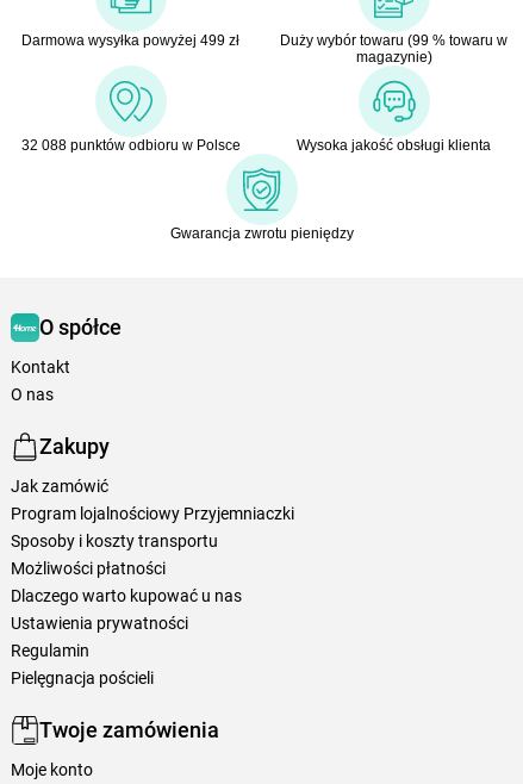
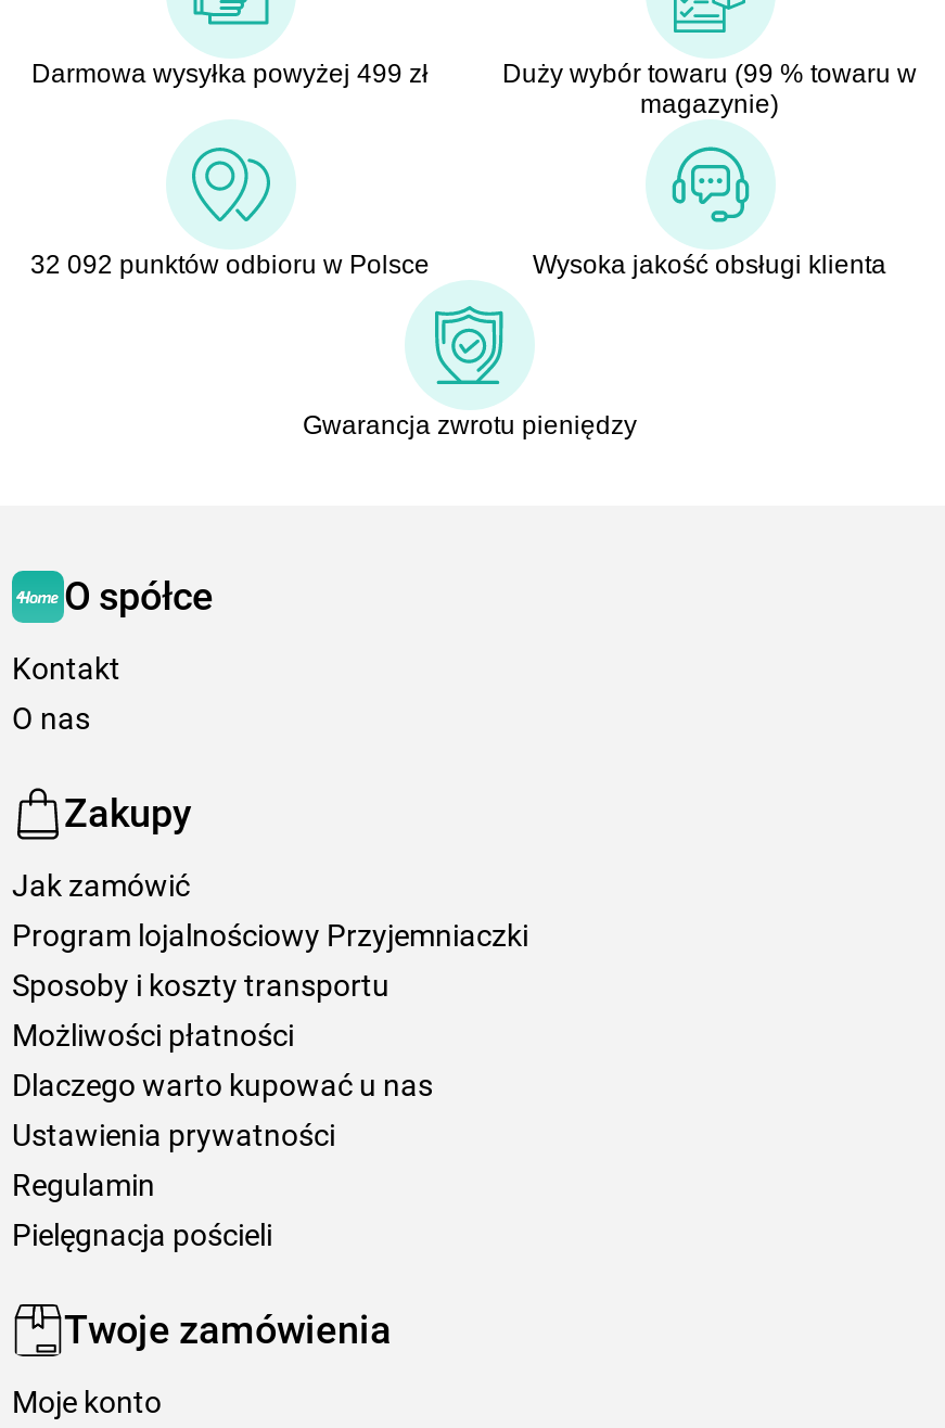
- 32 088 punktów odbioru w Polsce
+ 32 092 punktów odbioru w Polsce
